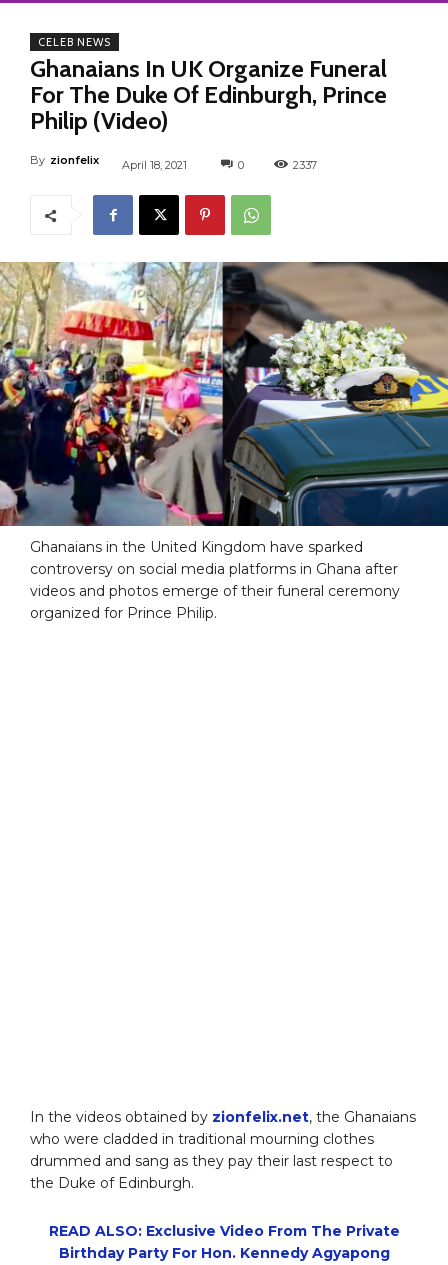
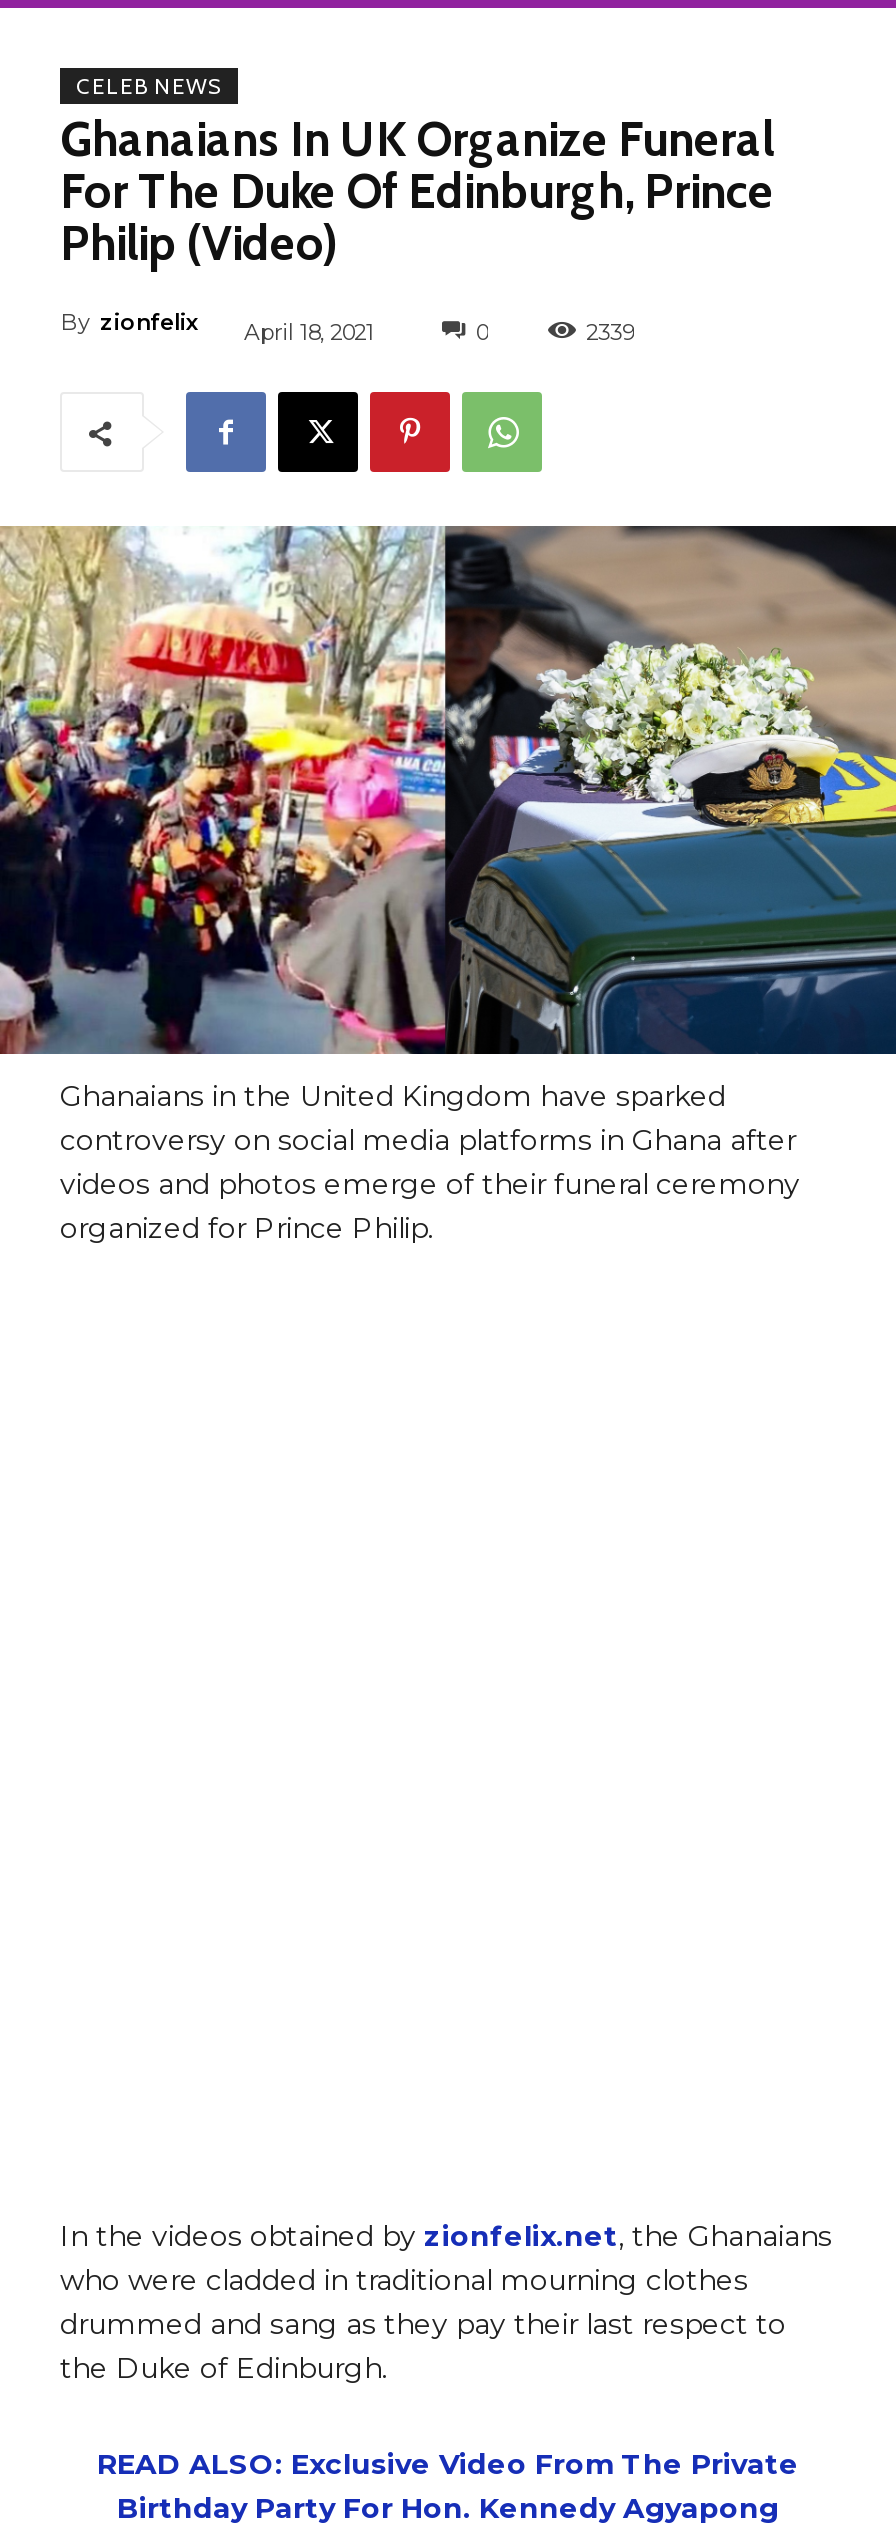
- 2337
+ 2339
